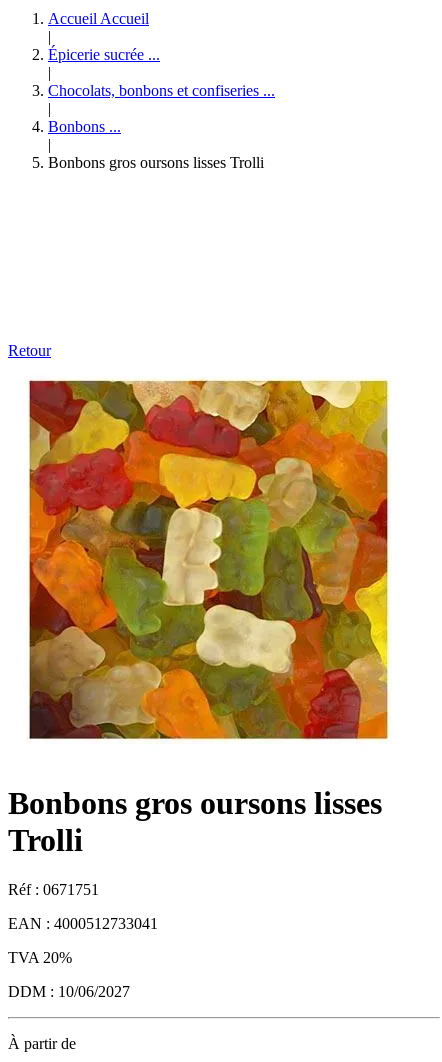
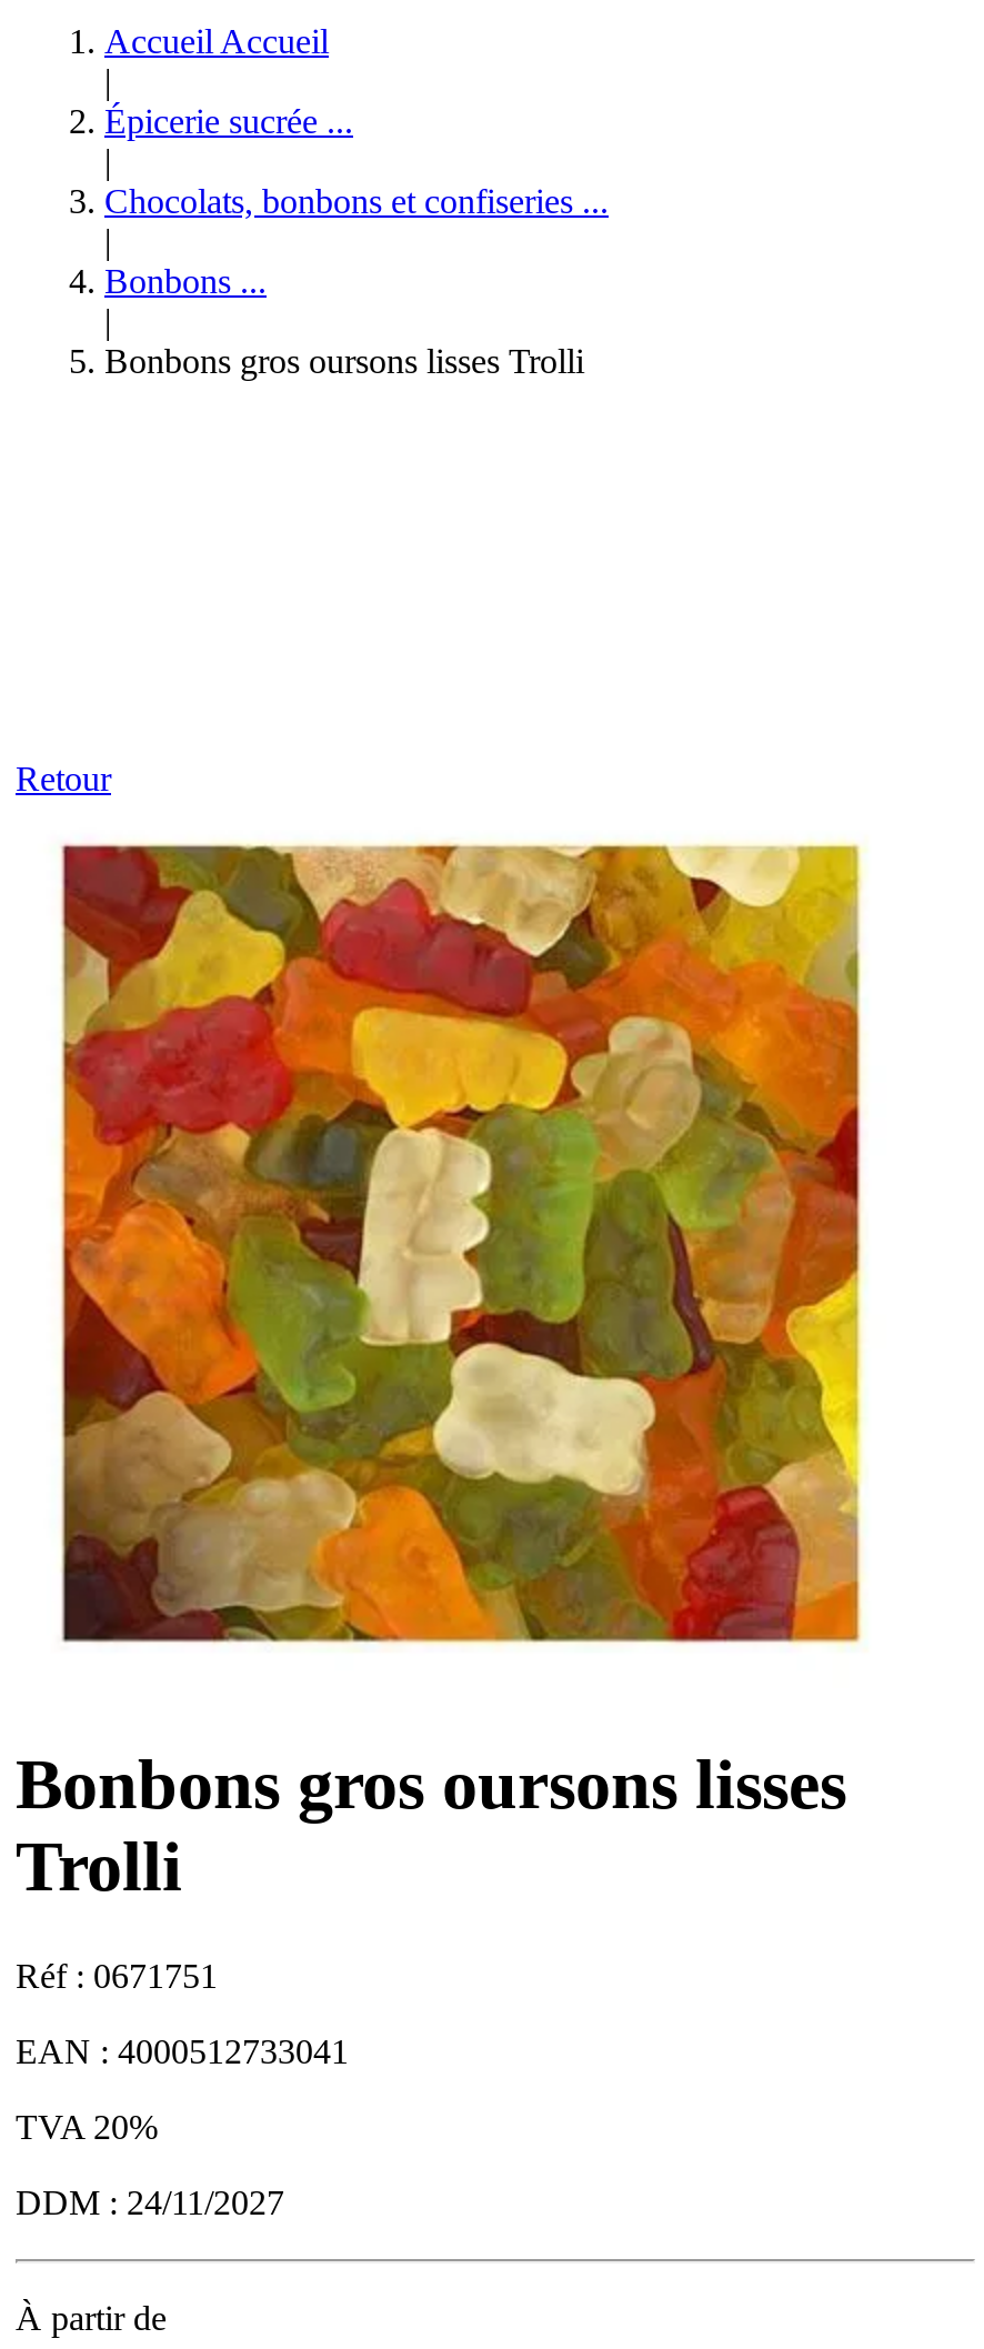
- DDM : 10/06/2027
+ DDM : 24/11/2027
